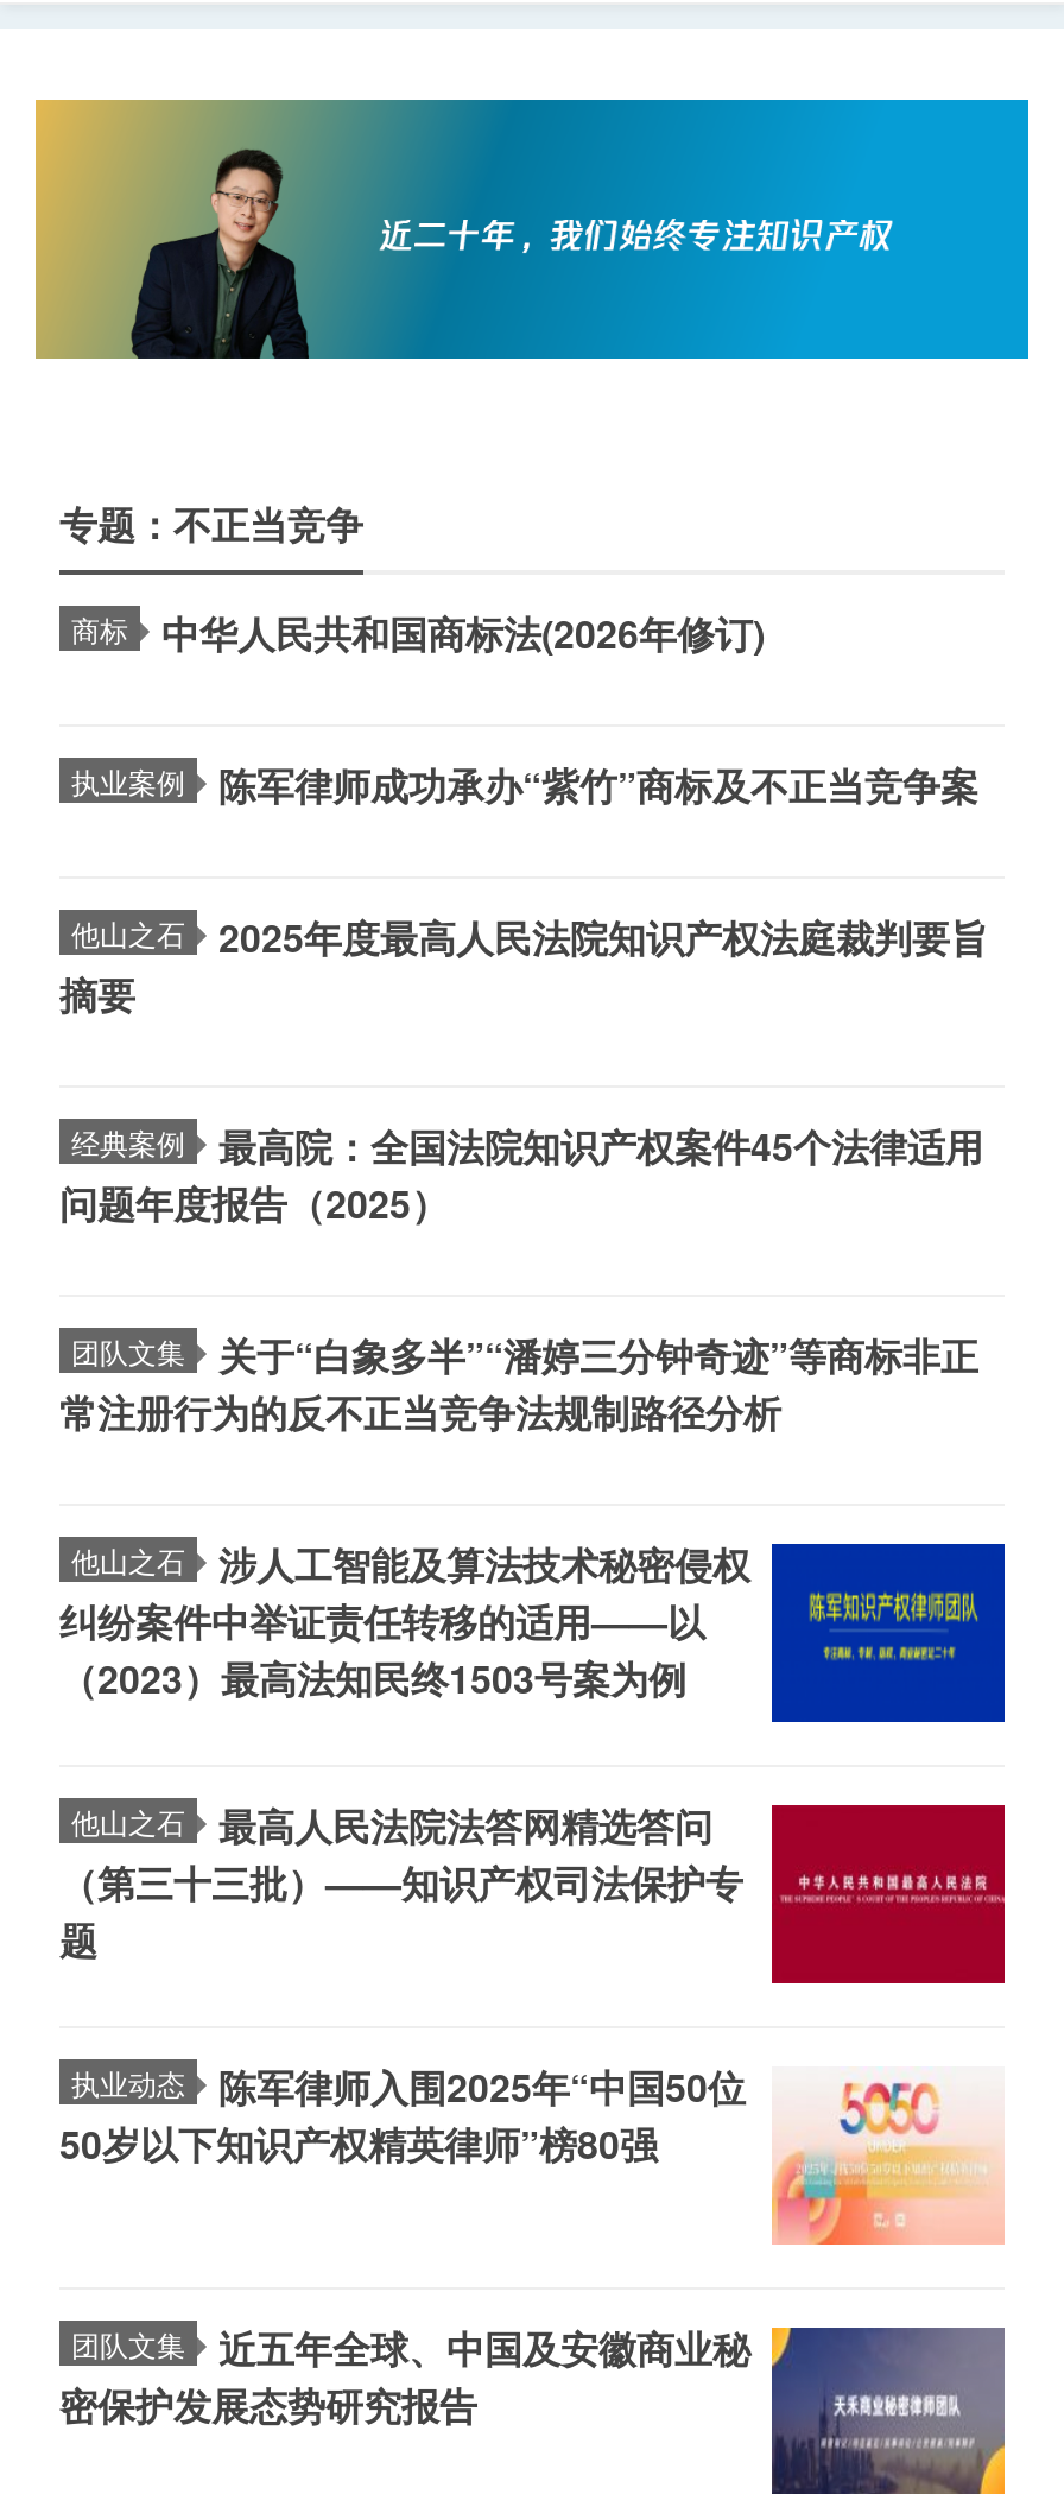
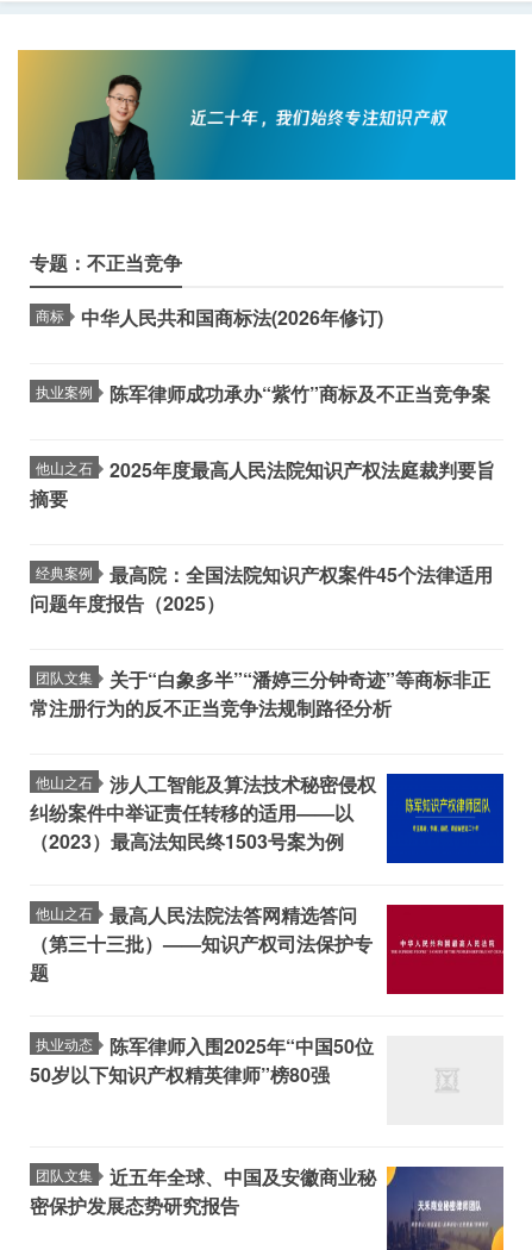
- [image]
